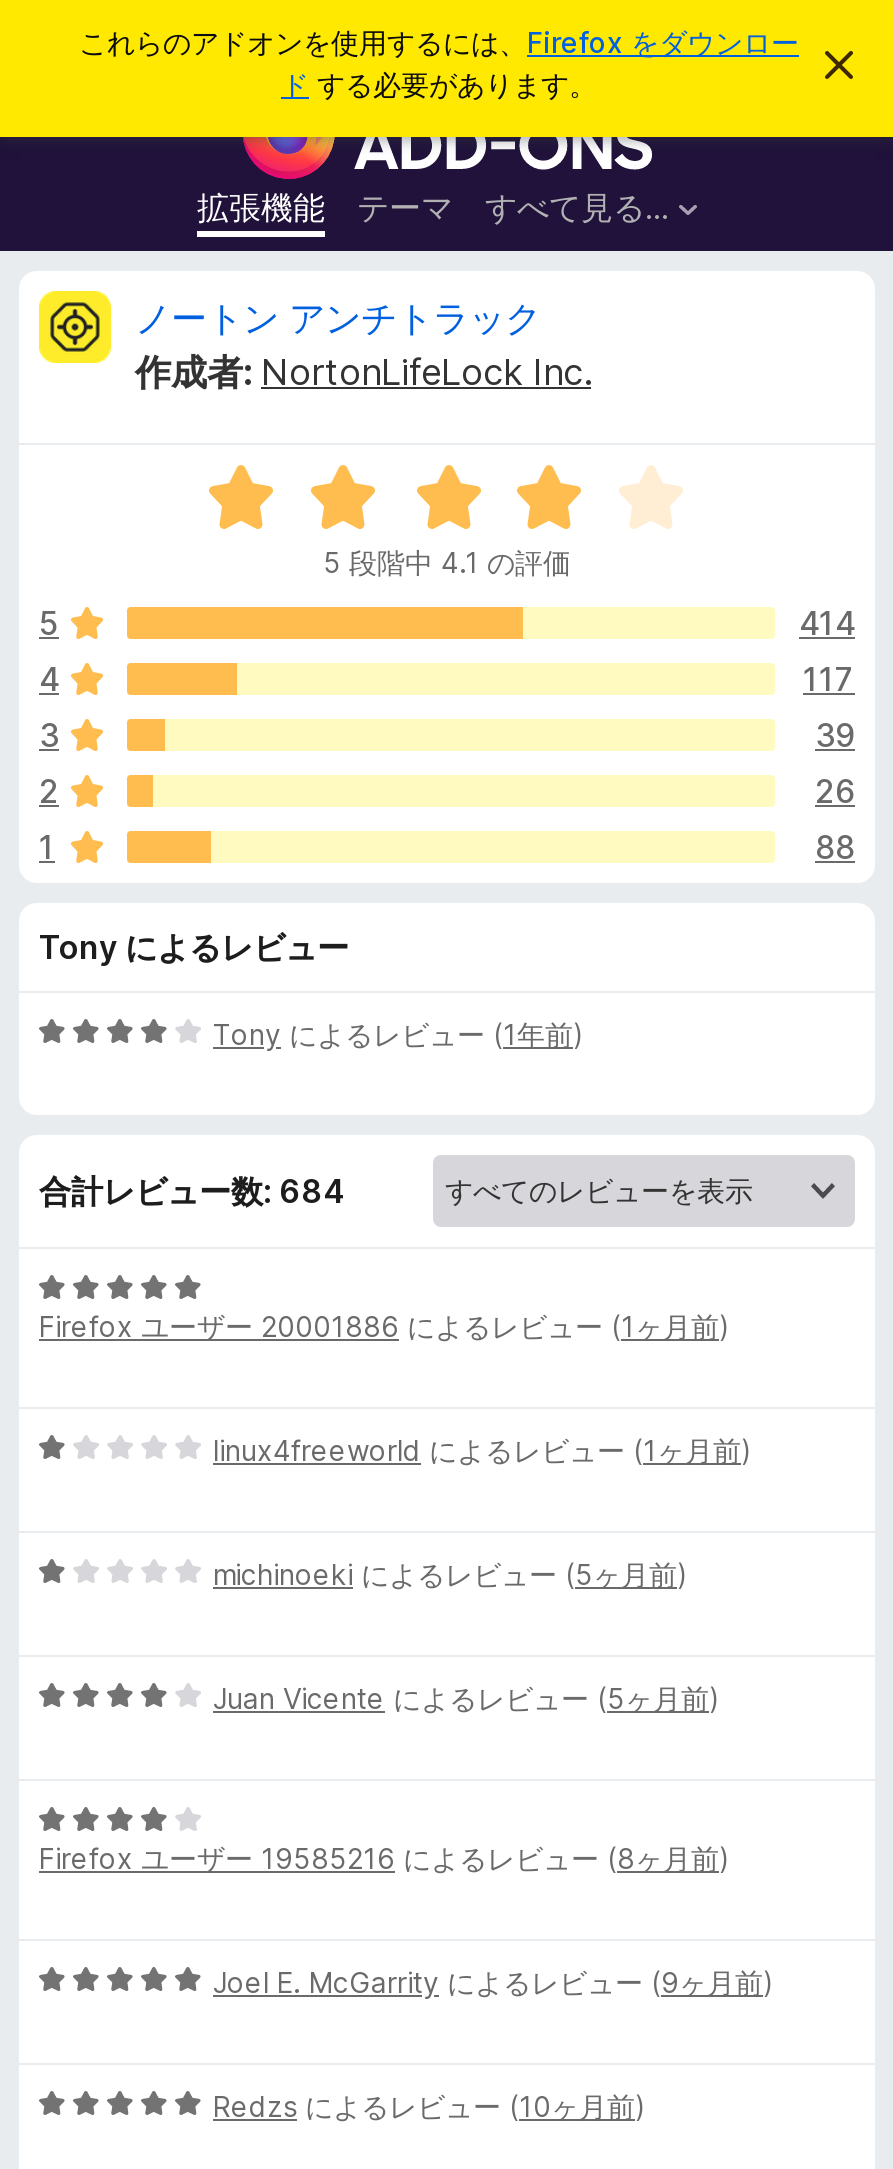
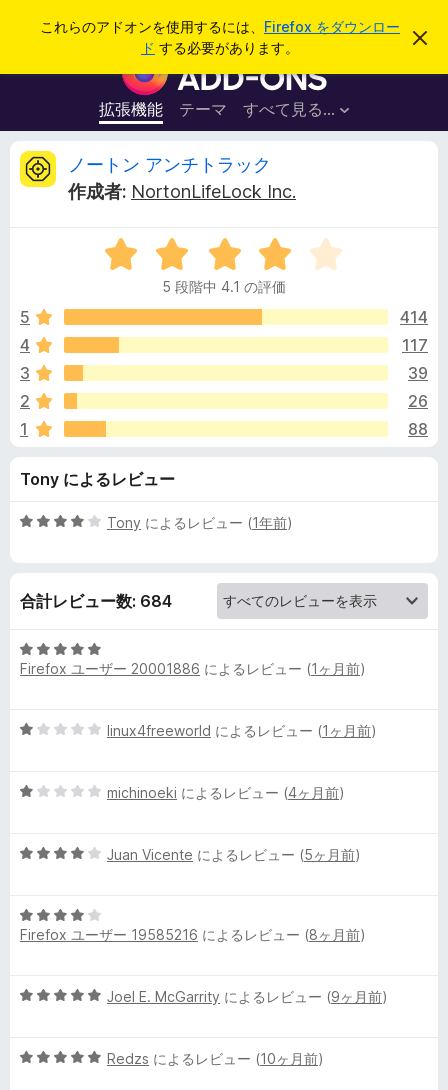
- michinoekiによるレビュー (5ヶ月前)
+ michinoekiによるレビュー (4ヶ月前)
